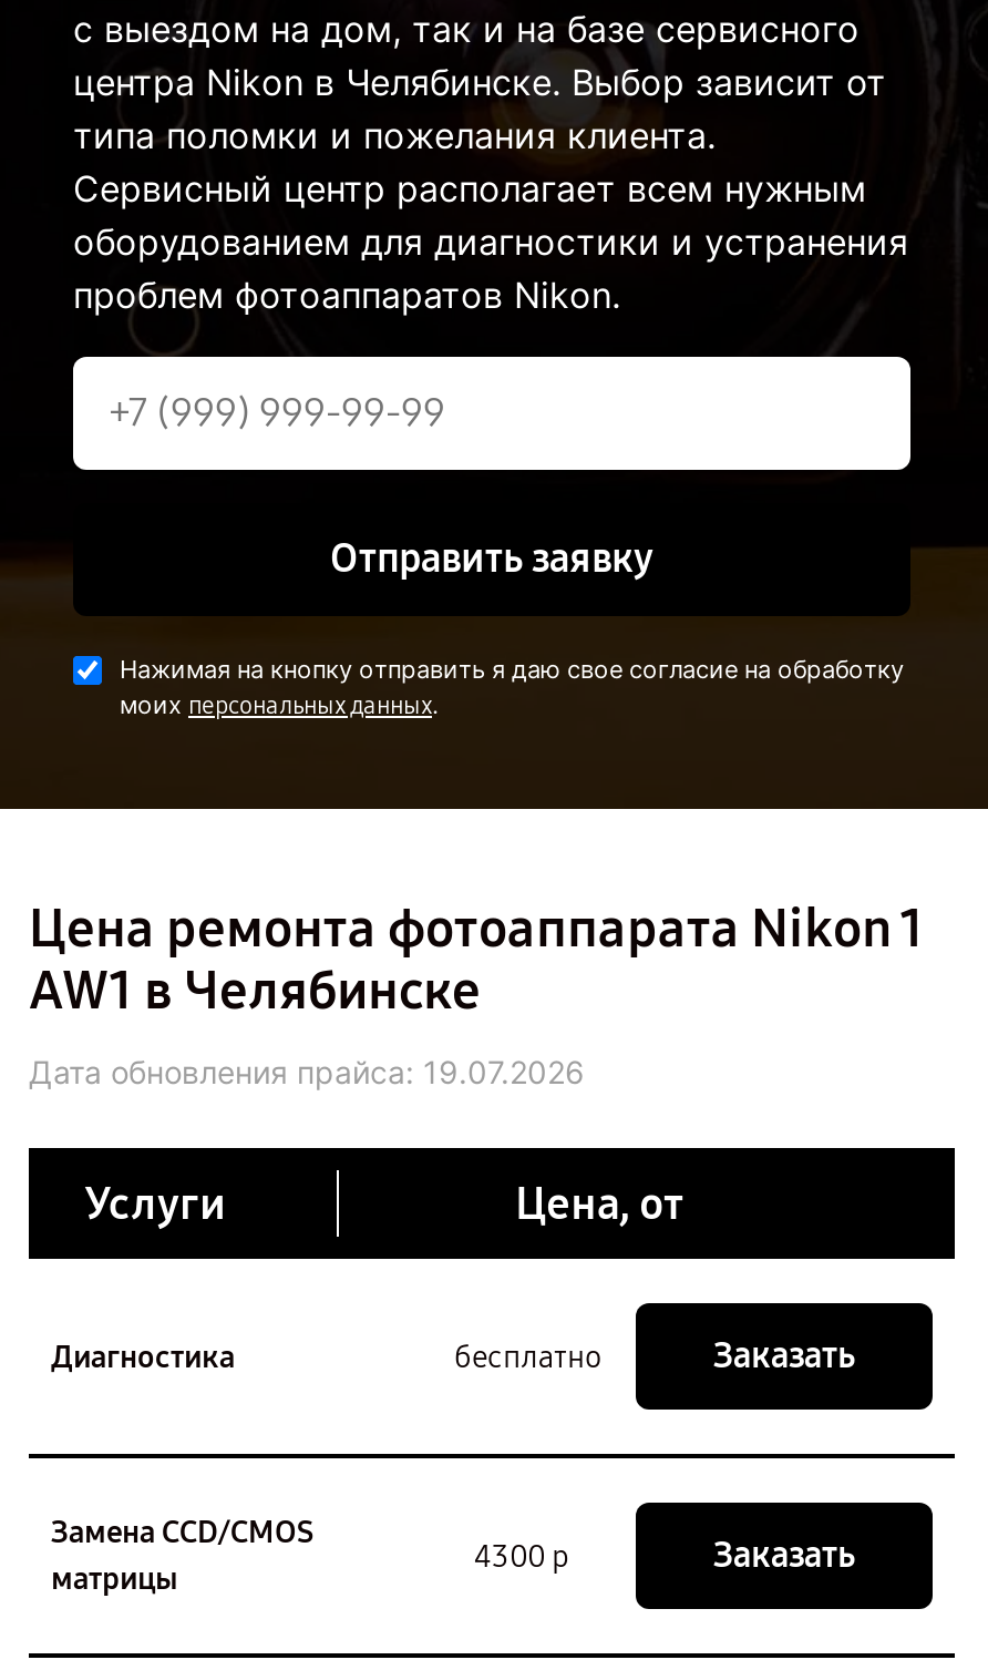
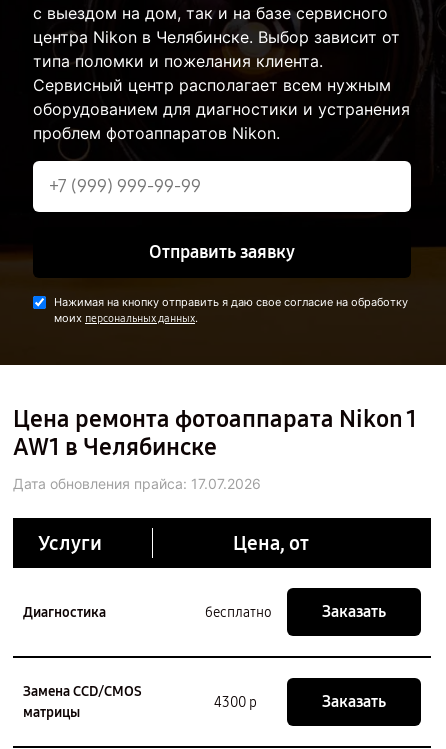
- Дата обновления прайса: 19.07.2026
+ Дата обновления прайса: 17.07.2026
